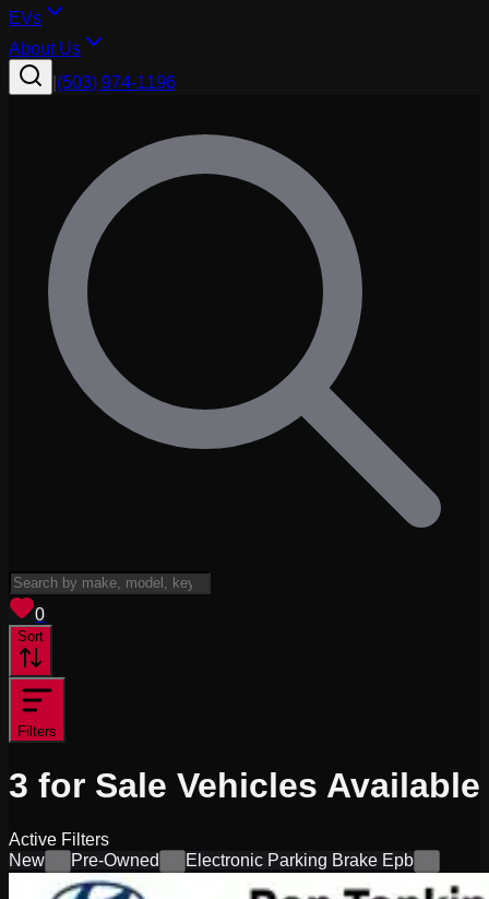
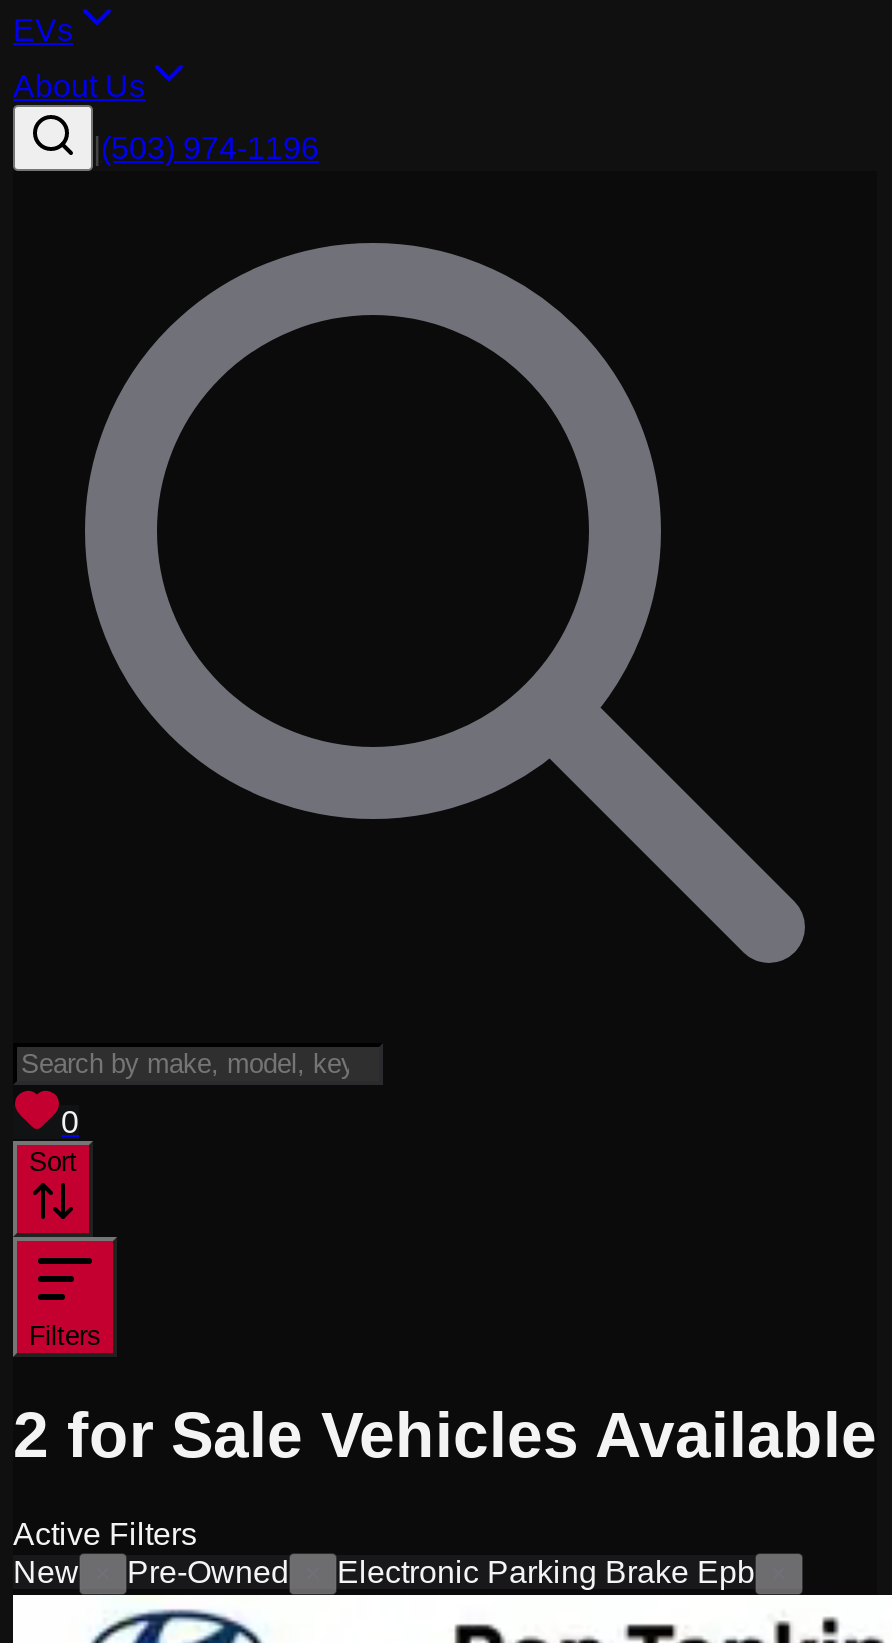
- 3 for Sale Vehicles Available
+ 2 for Sale Vehicles Available
